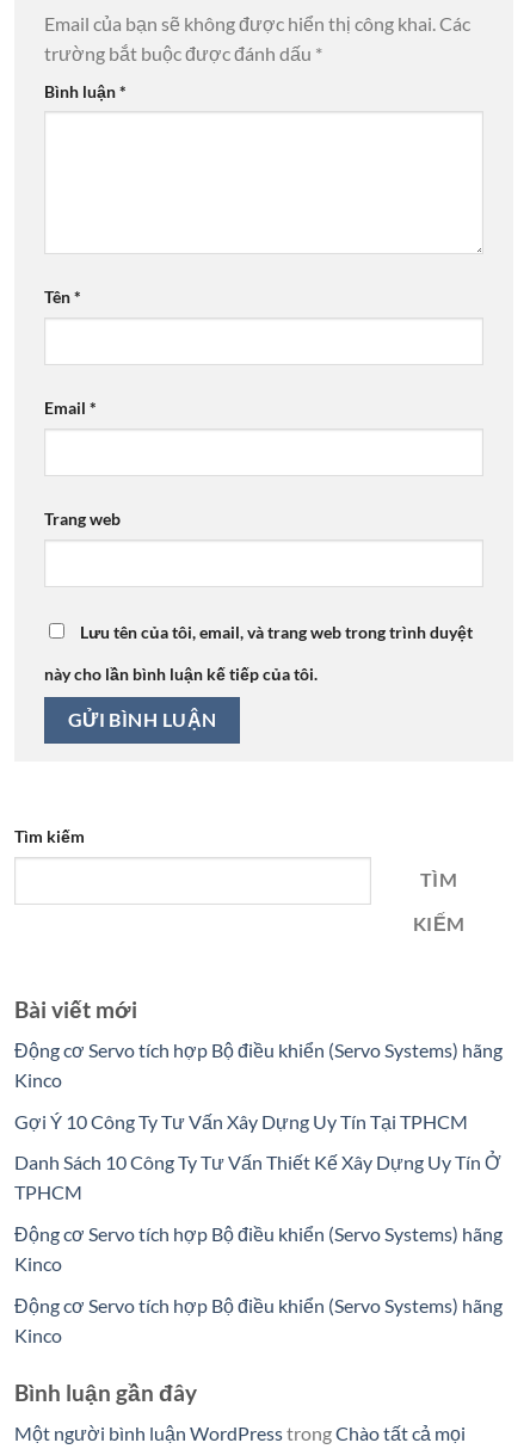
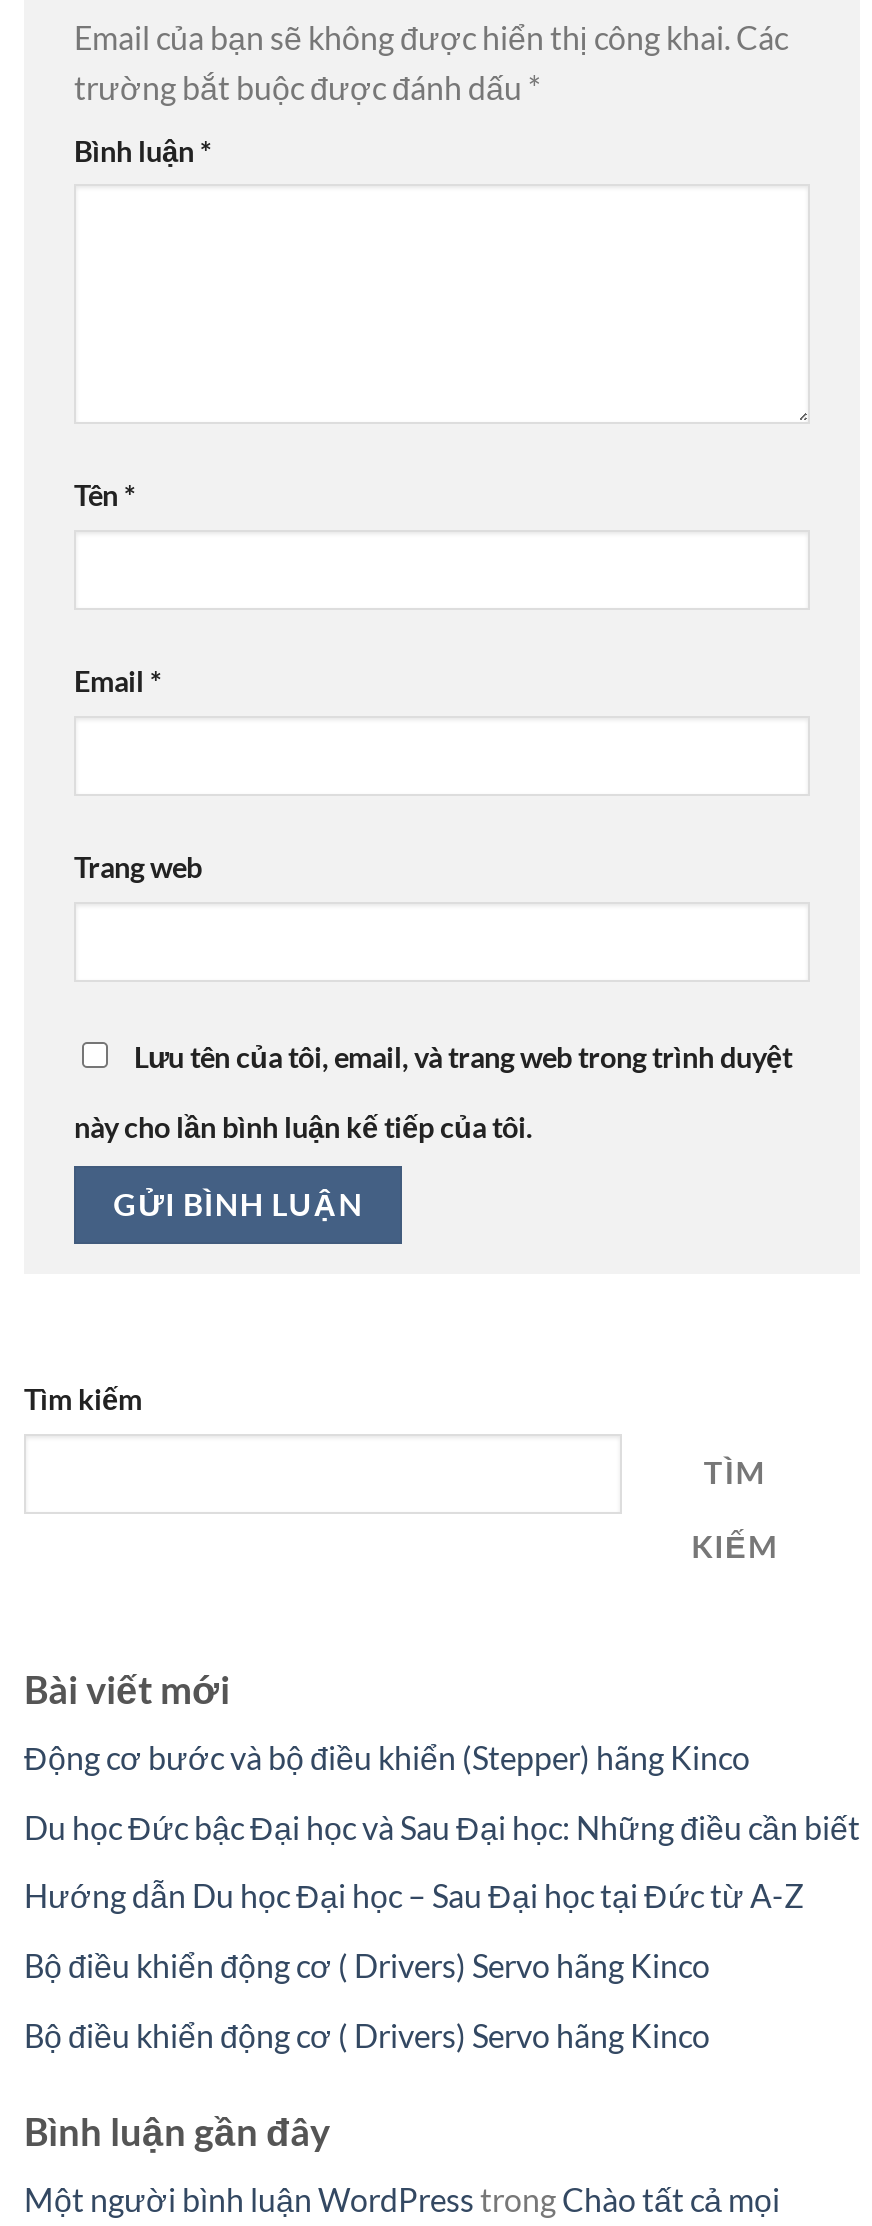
- Động cơ Servo tích hợp Bộ điều khiển (Servo Systems) hãng
- Kinco
+ Động cơ bước và bộ điều khiển (Stepper) hãng Kinco

- Gợi Ý 10 Công Ty Tư Vấn Xây Dựng Uy Tín Tại TPHCM
+ Du học Đức bậc Đại học và Sau Đại học: Những điều cần biết

- Danh Sách 10 Công Ty Tư Vấn Thiết Kế Xây Dựng Uy Tín Ở
- TPHCM
+ Hướng dẫn Du học Đại học – Sau Đại học tại Đức từ A-Z

- Động cơ Servo tích hợp Bộ điều khiển (Servo Systems) hãng
- Kinco
+ Bộ điều khiển động cơ ( Drivers) Servo hãng Kinco

- Động cơ Servo tích hợp Bộ điều khiển (Servo Systems) hãng
- Kinco
+ Bộ điều khiển động cơ ( Drivers) Servo hãng Kinco
